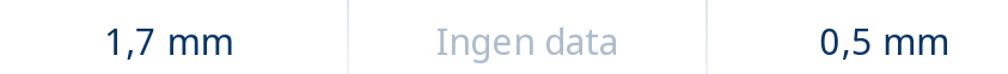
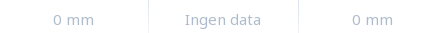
- 1,7 mm
+ 0 mm

- 0,5 mm
+ 0 mm
